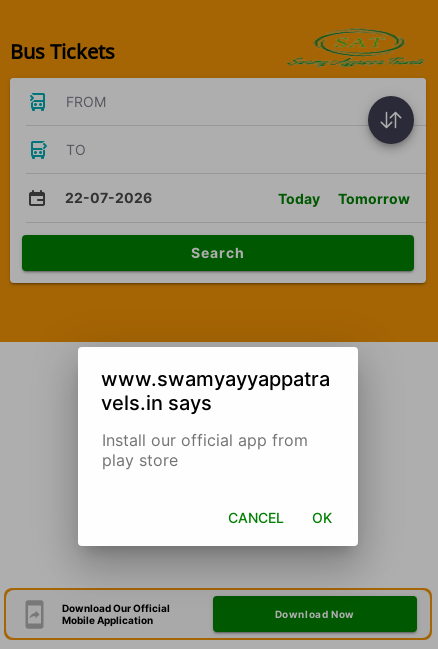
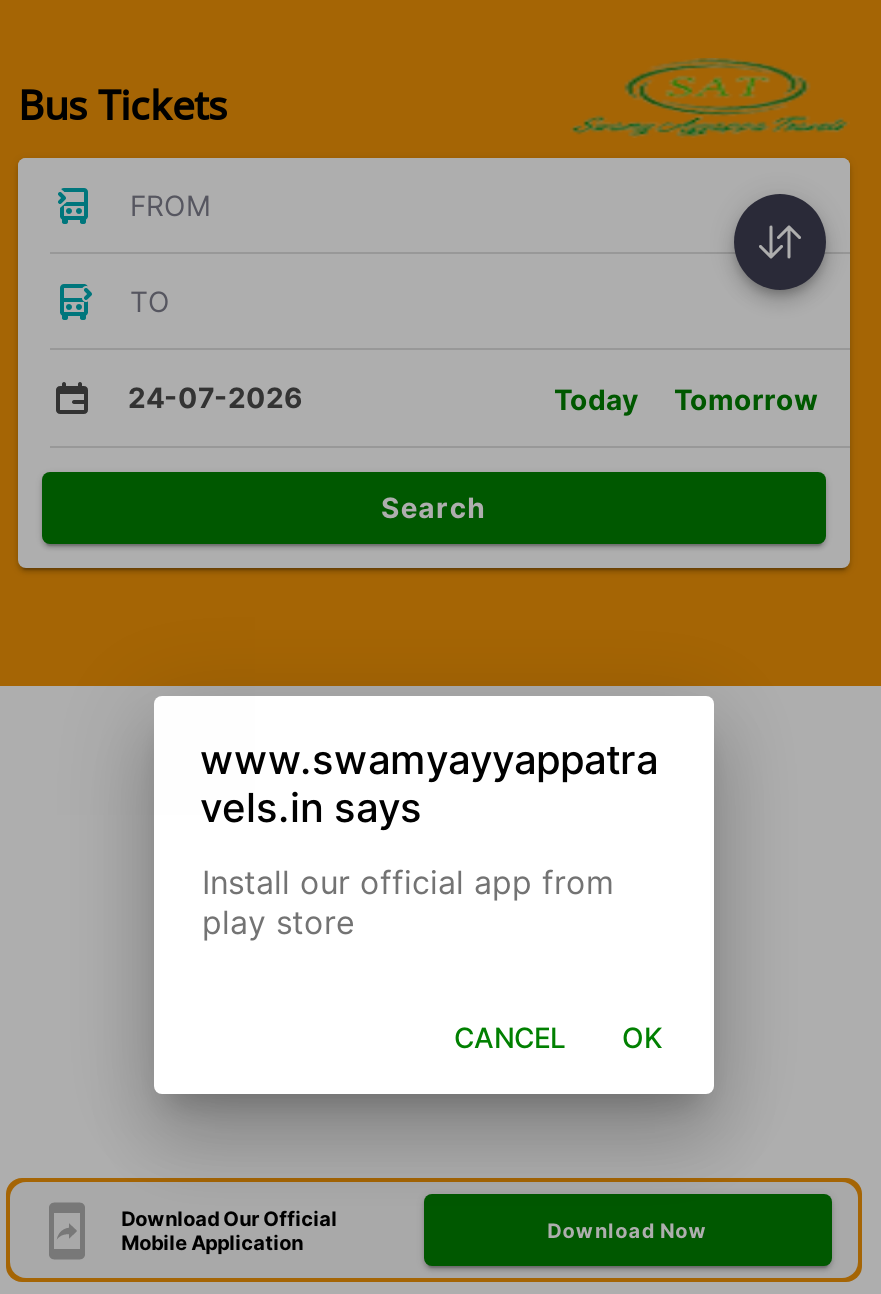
- 22-07-2026
+ 24-07-2026
